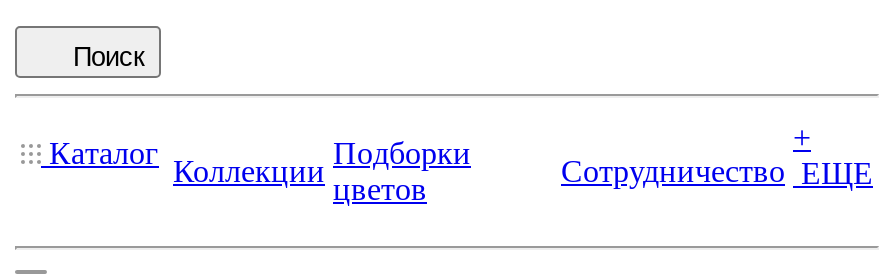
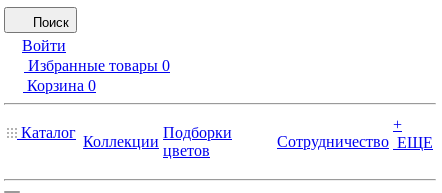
+ Войти
+ Избранные товары 0
+ Корзина 0
